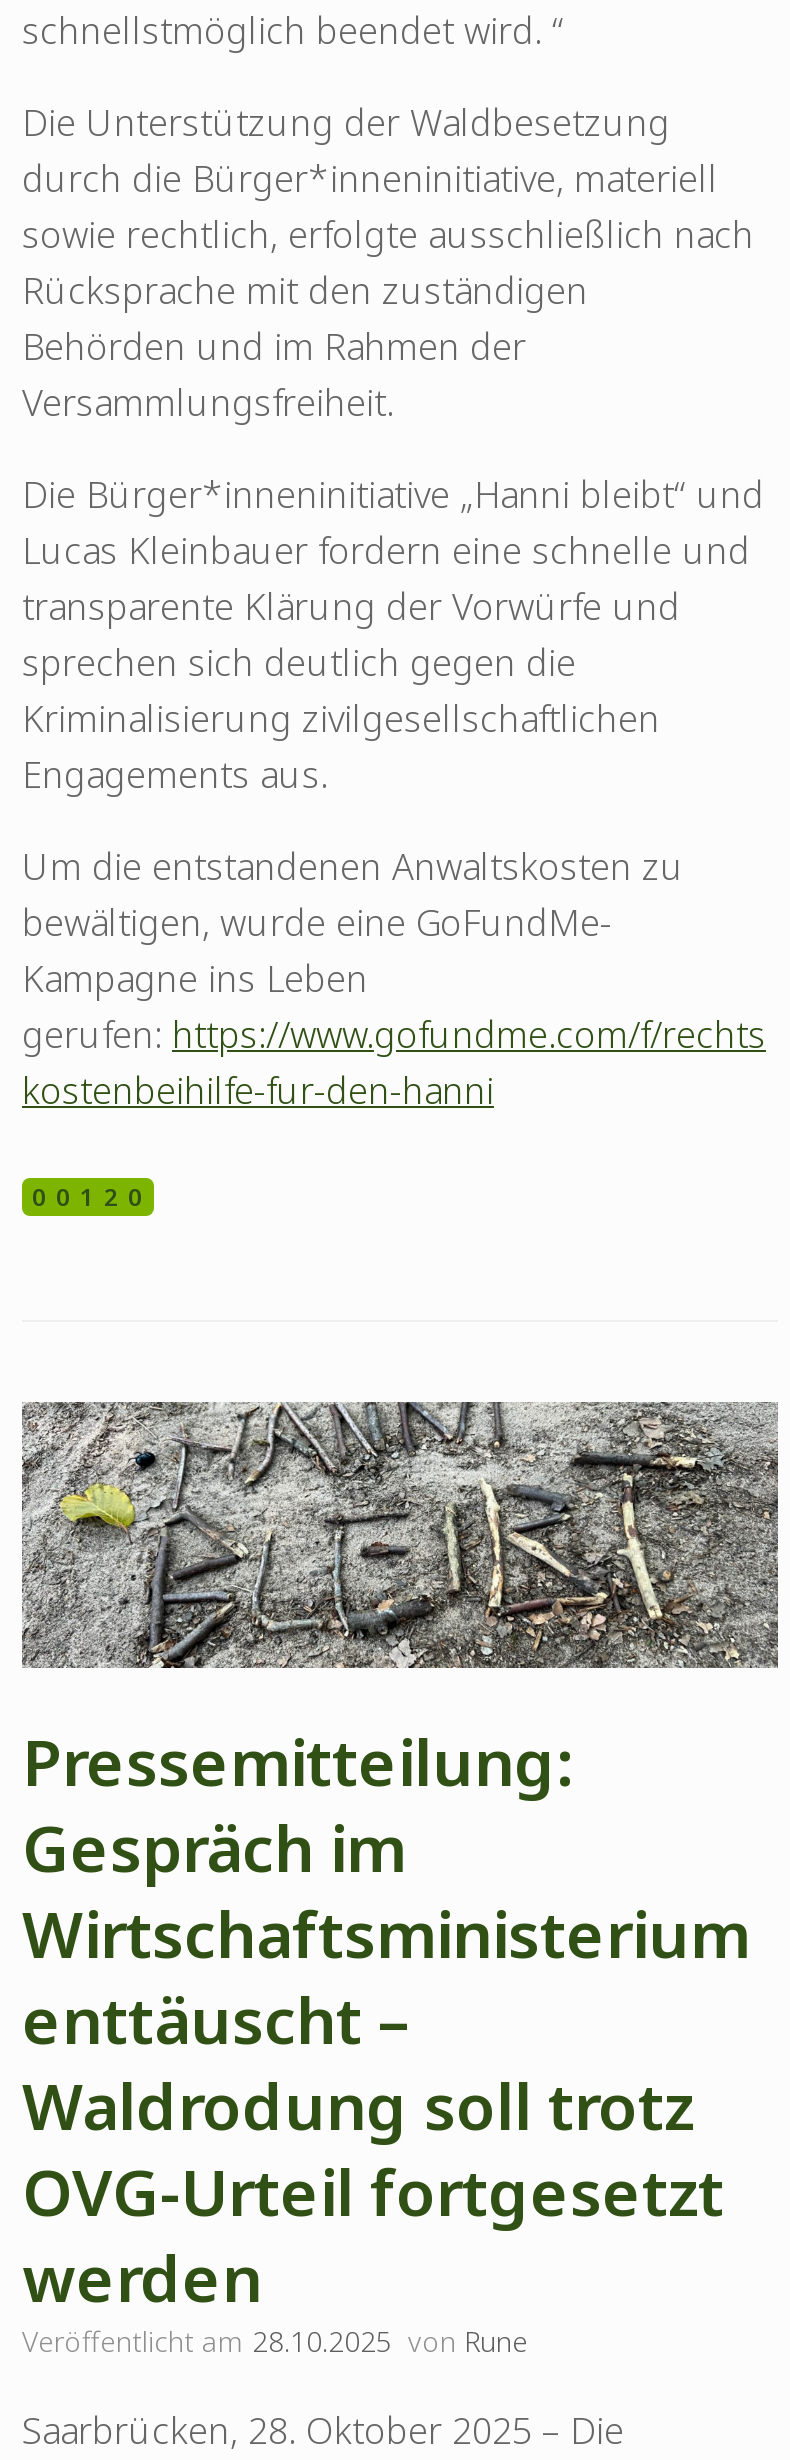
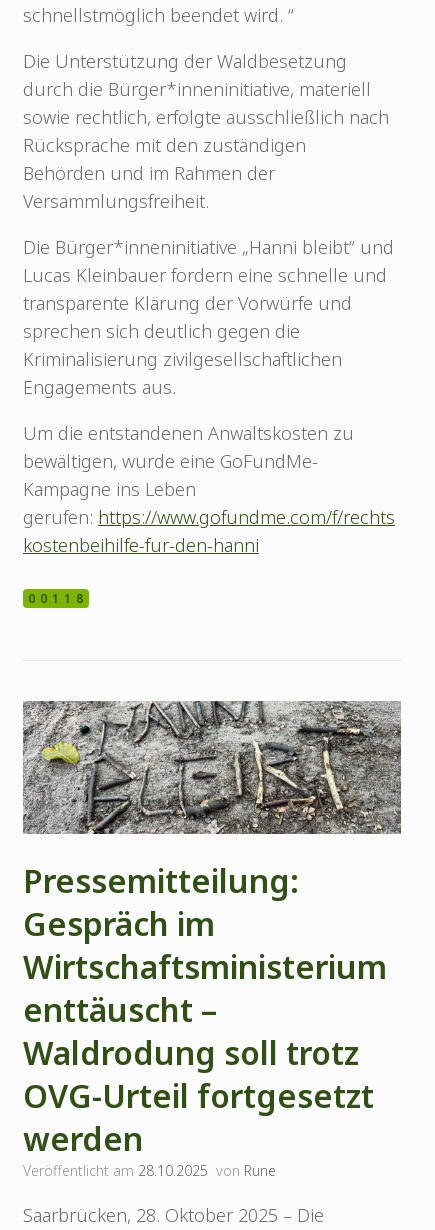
- 00120
+ 00118
